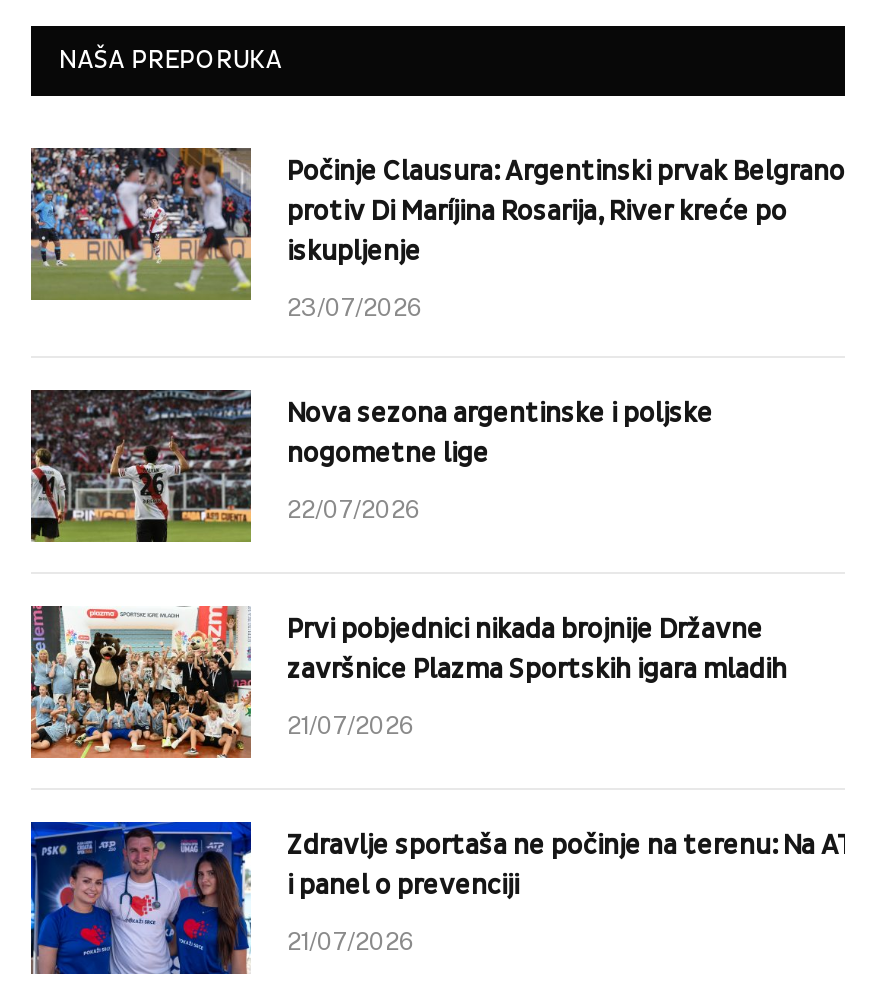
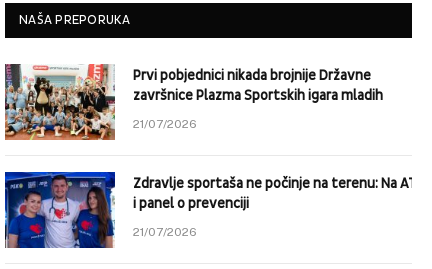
- [image]
- Počinje Clausura: Argentinski prvak Belgrano
- protiv Di Maríjina Rosarija, River kreće po
- iskupljenje
- 23/07/2026
- Nova sezona argentinske i poljske
- nogometne lige
- 22/07/2026

- [image]
